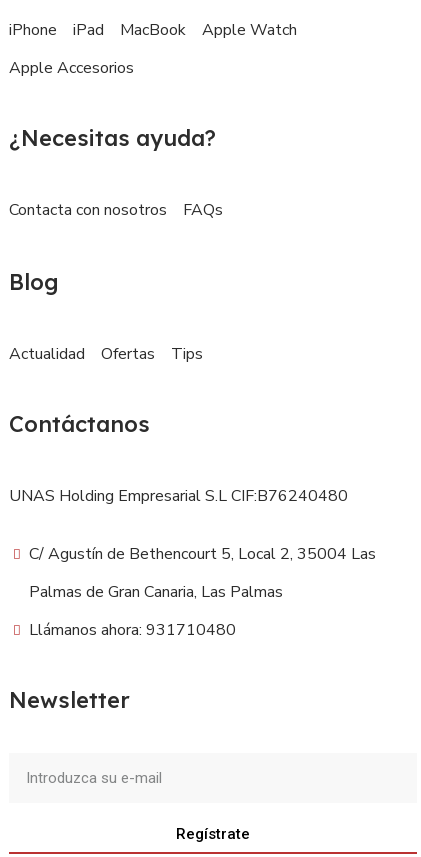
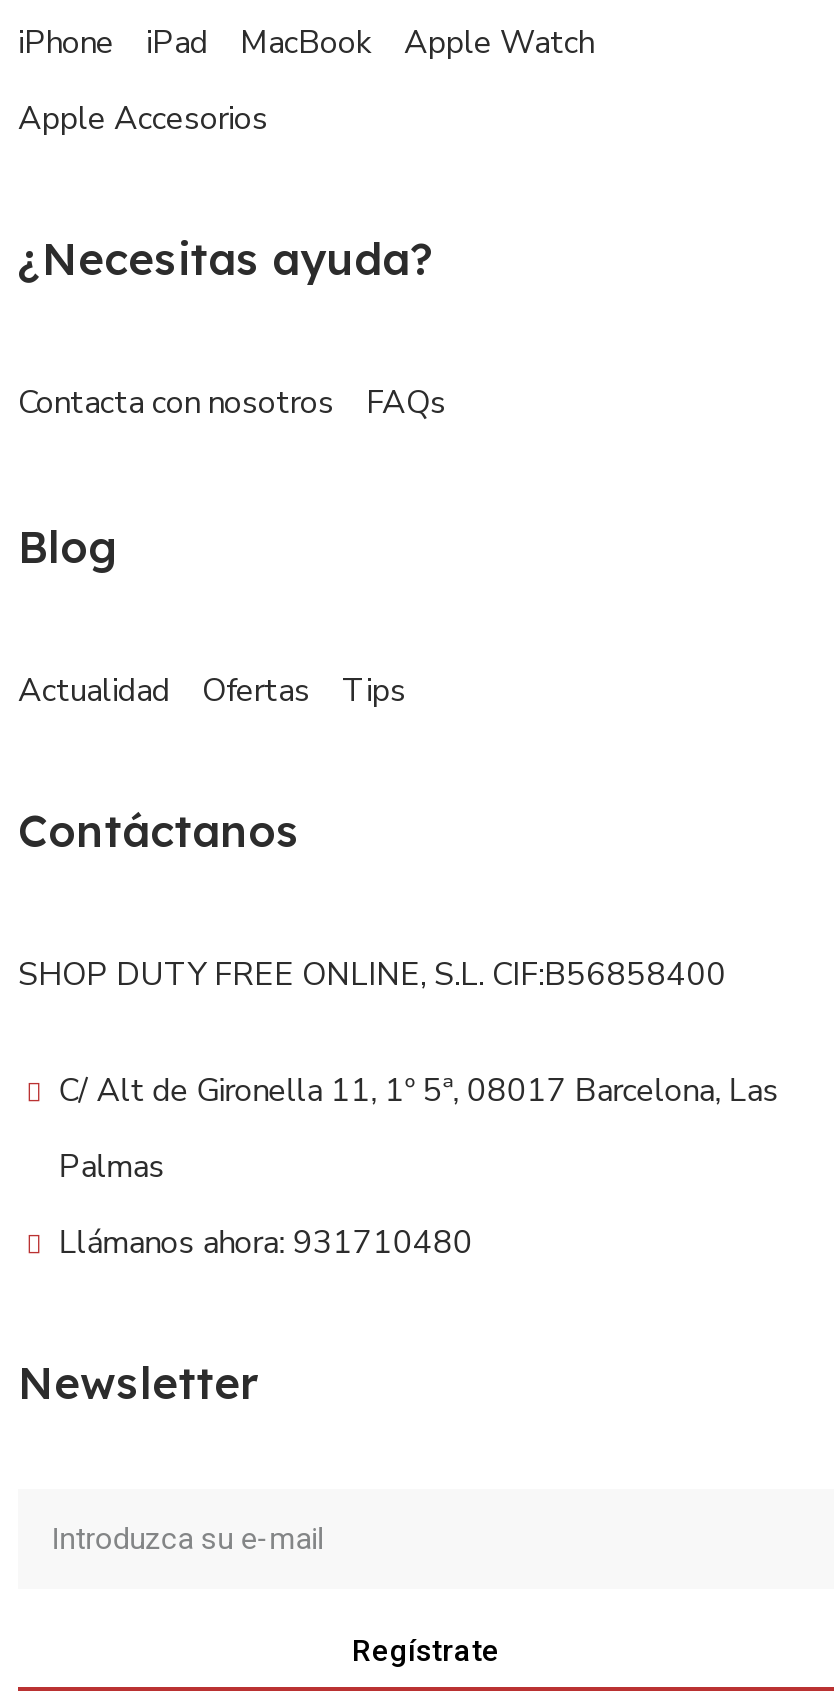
- UNAS Holding Empresarial S.L CIF:B76240480
+ SHOP DUTY FREE ONLINE, S.L. CIF:B56858400

- C/ Agustín de Bethencourt 5, Local 2, 35004 Las
+ C/ Alt de Gironella 11, 1º 5ª, 08017 Barcelona, Las

- Palmas de Gran Canaria, Las Palmas
+ Palmas
